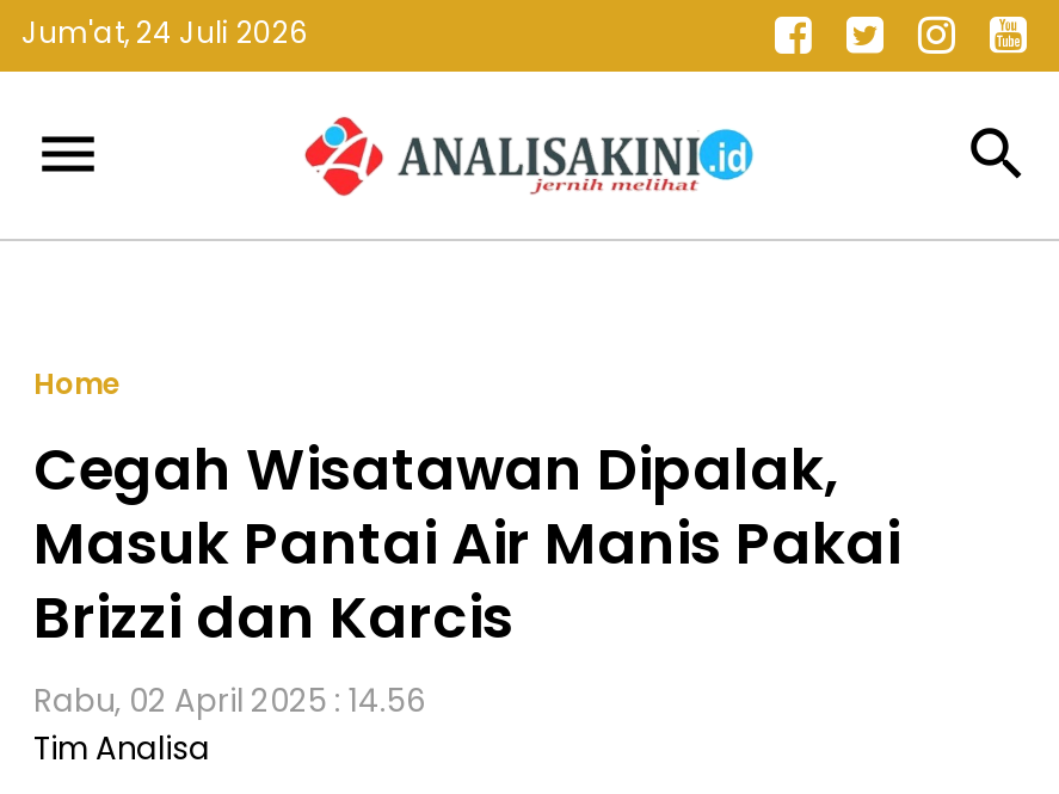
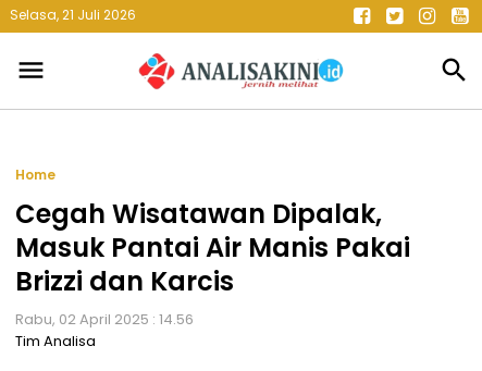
- Jum'at, 24 Juli 2026
+ Selasa, 21 Juli 2026
